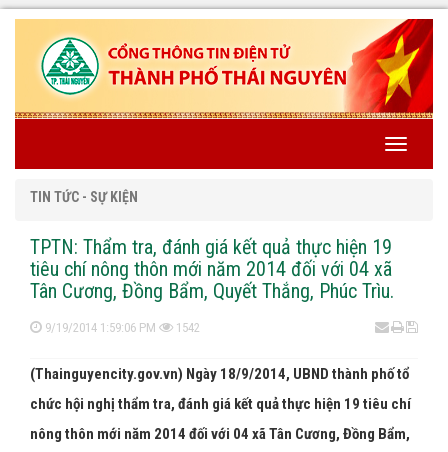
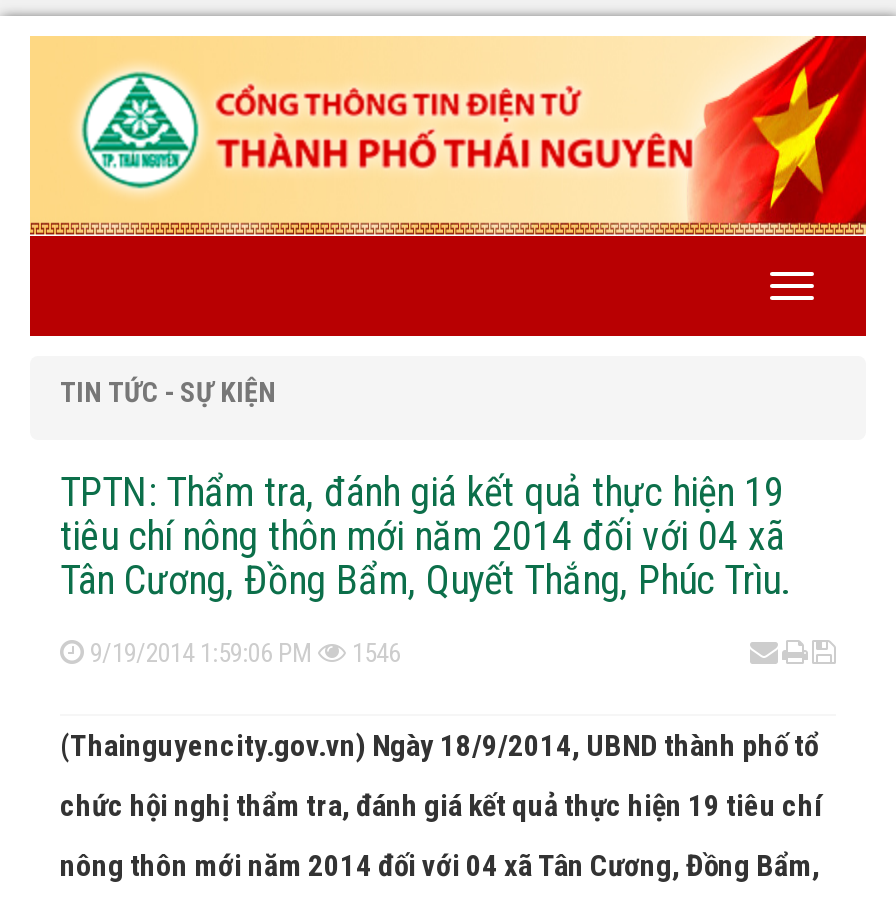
- 9/19/2014 1:59:06 PM 1542
+ 9/19/2014 1:59:06 PM 1546
